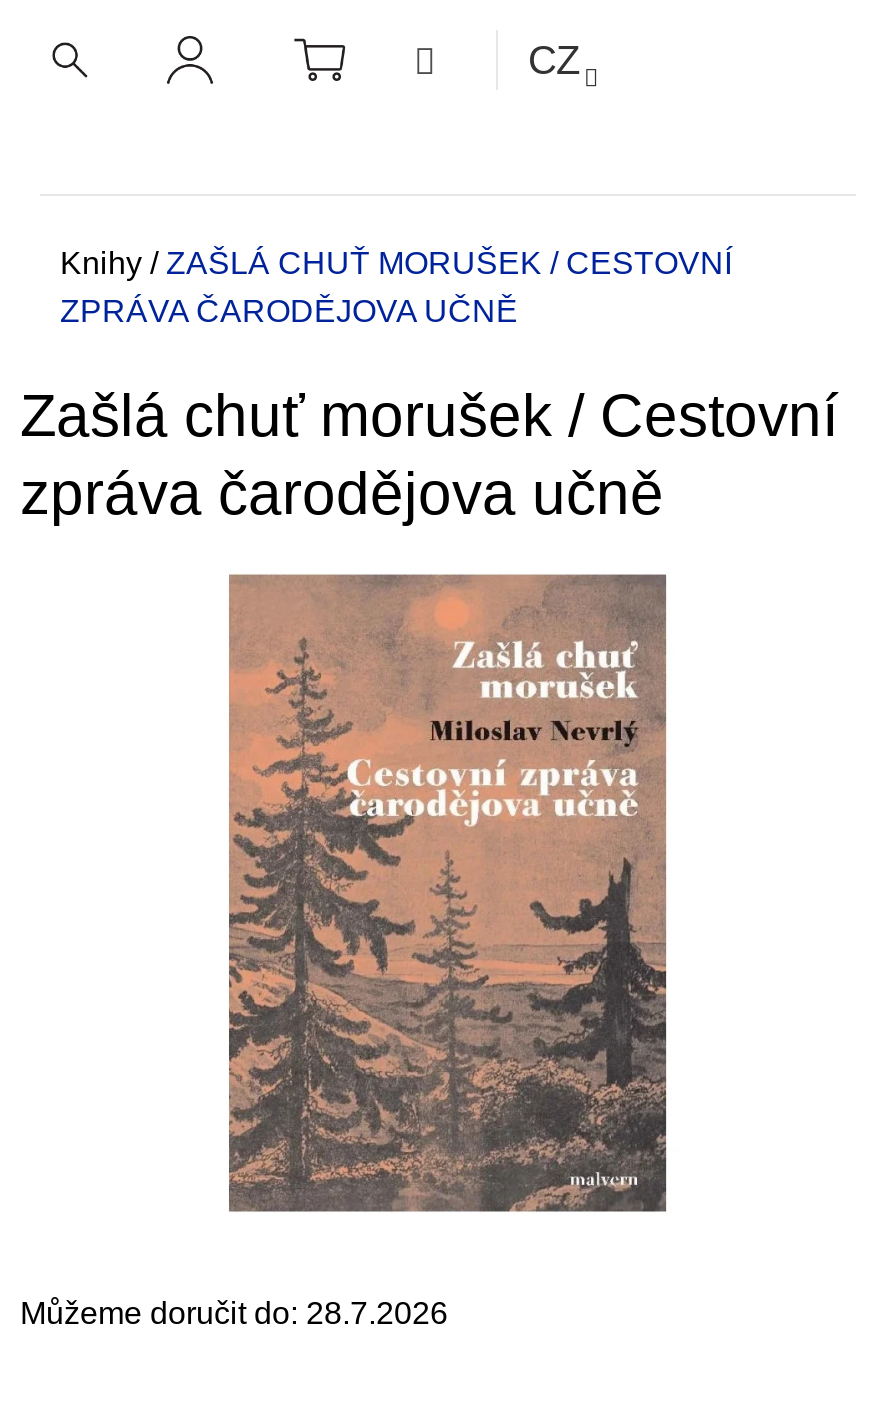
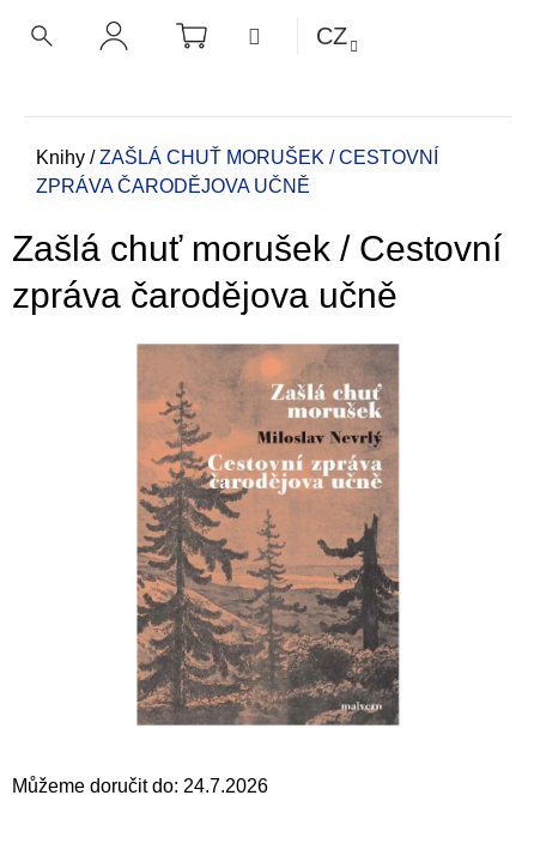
- Můžeme doručit do: 28.7.2026
+ Můžeme doručit do: 24.7.2026
